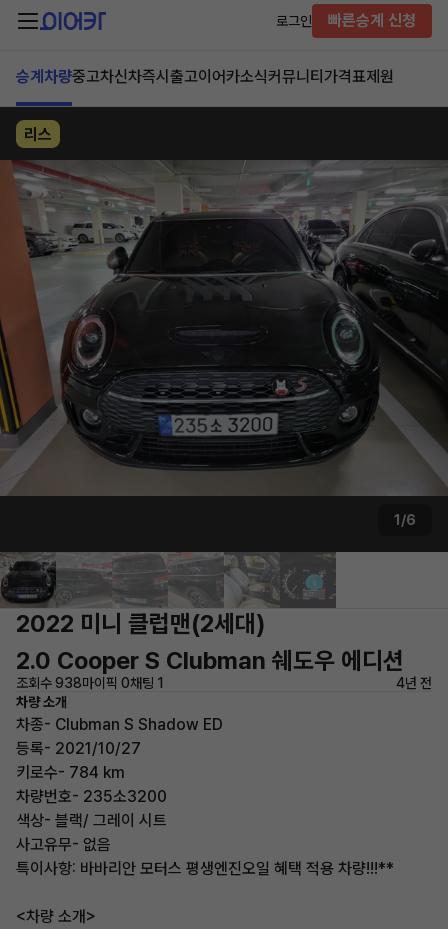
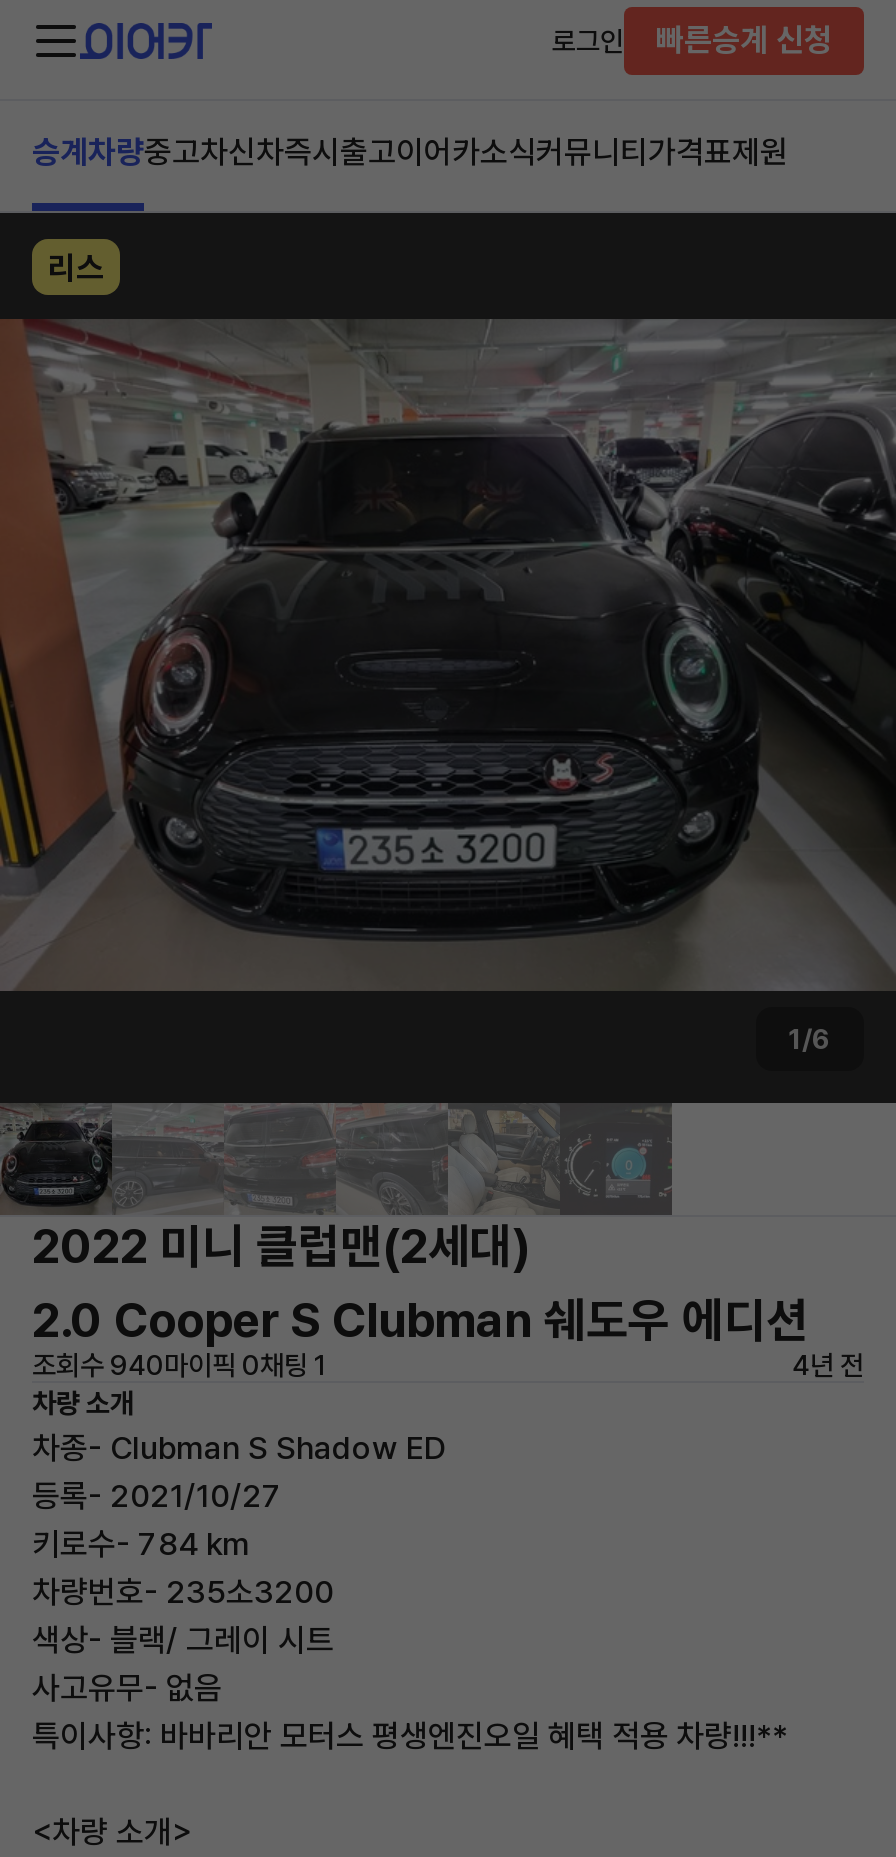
- 조회수 938마이픽 0채팅 1
+ 조회수 940마이픽 0채팅 1
